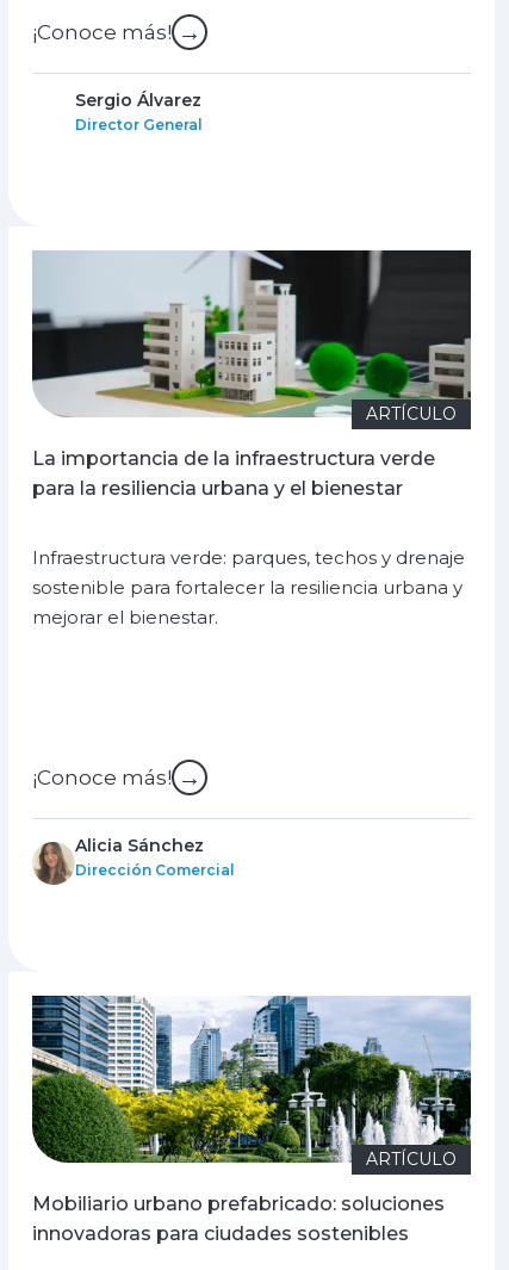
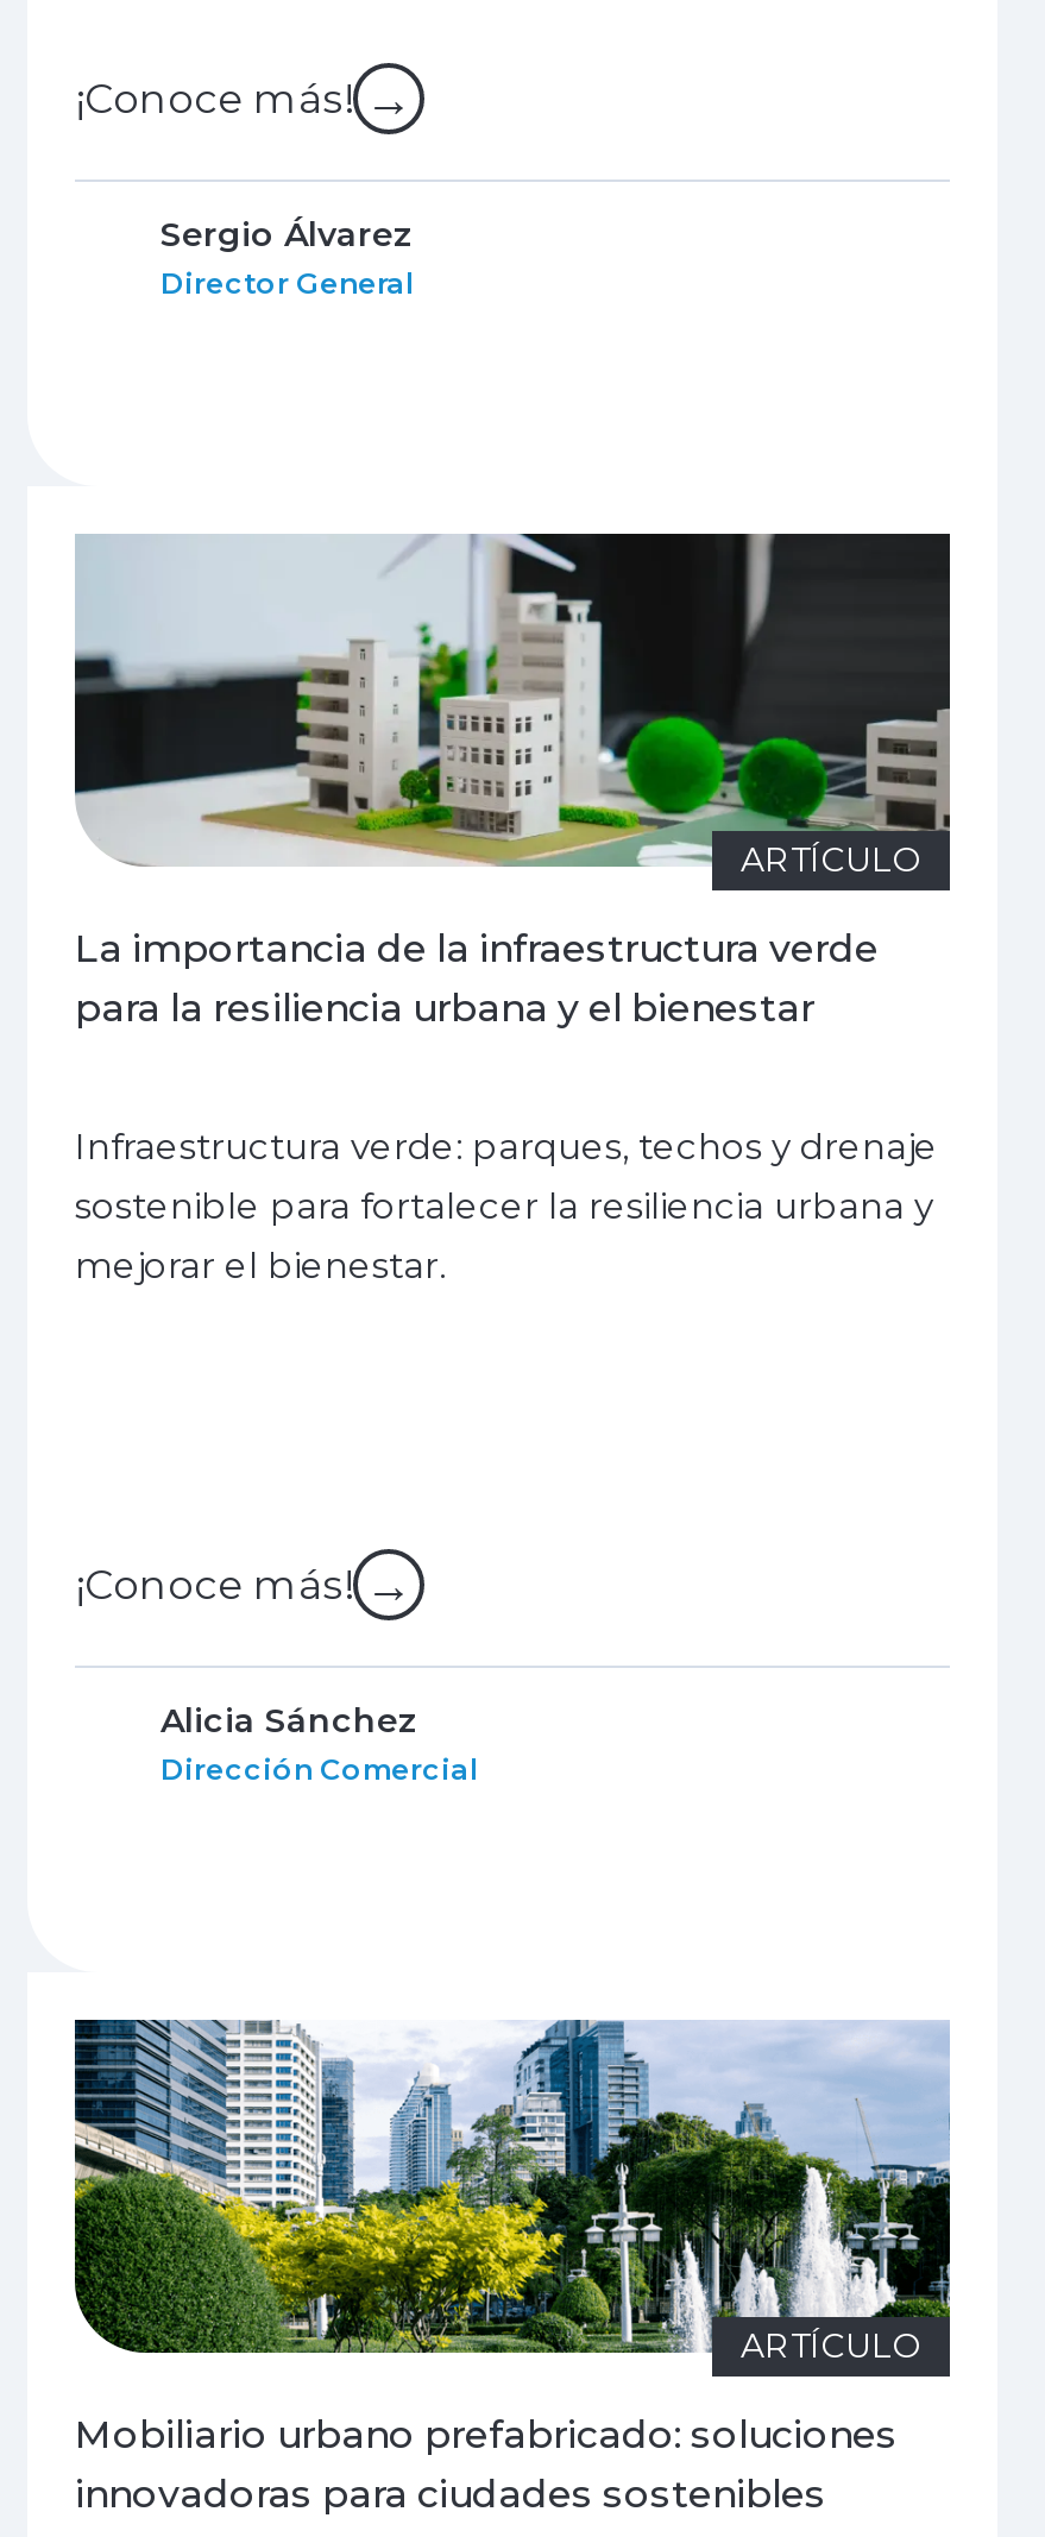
- [image]
